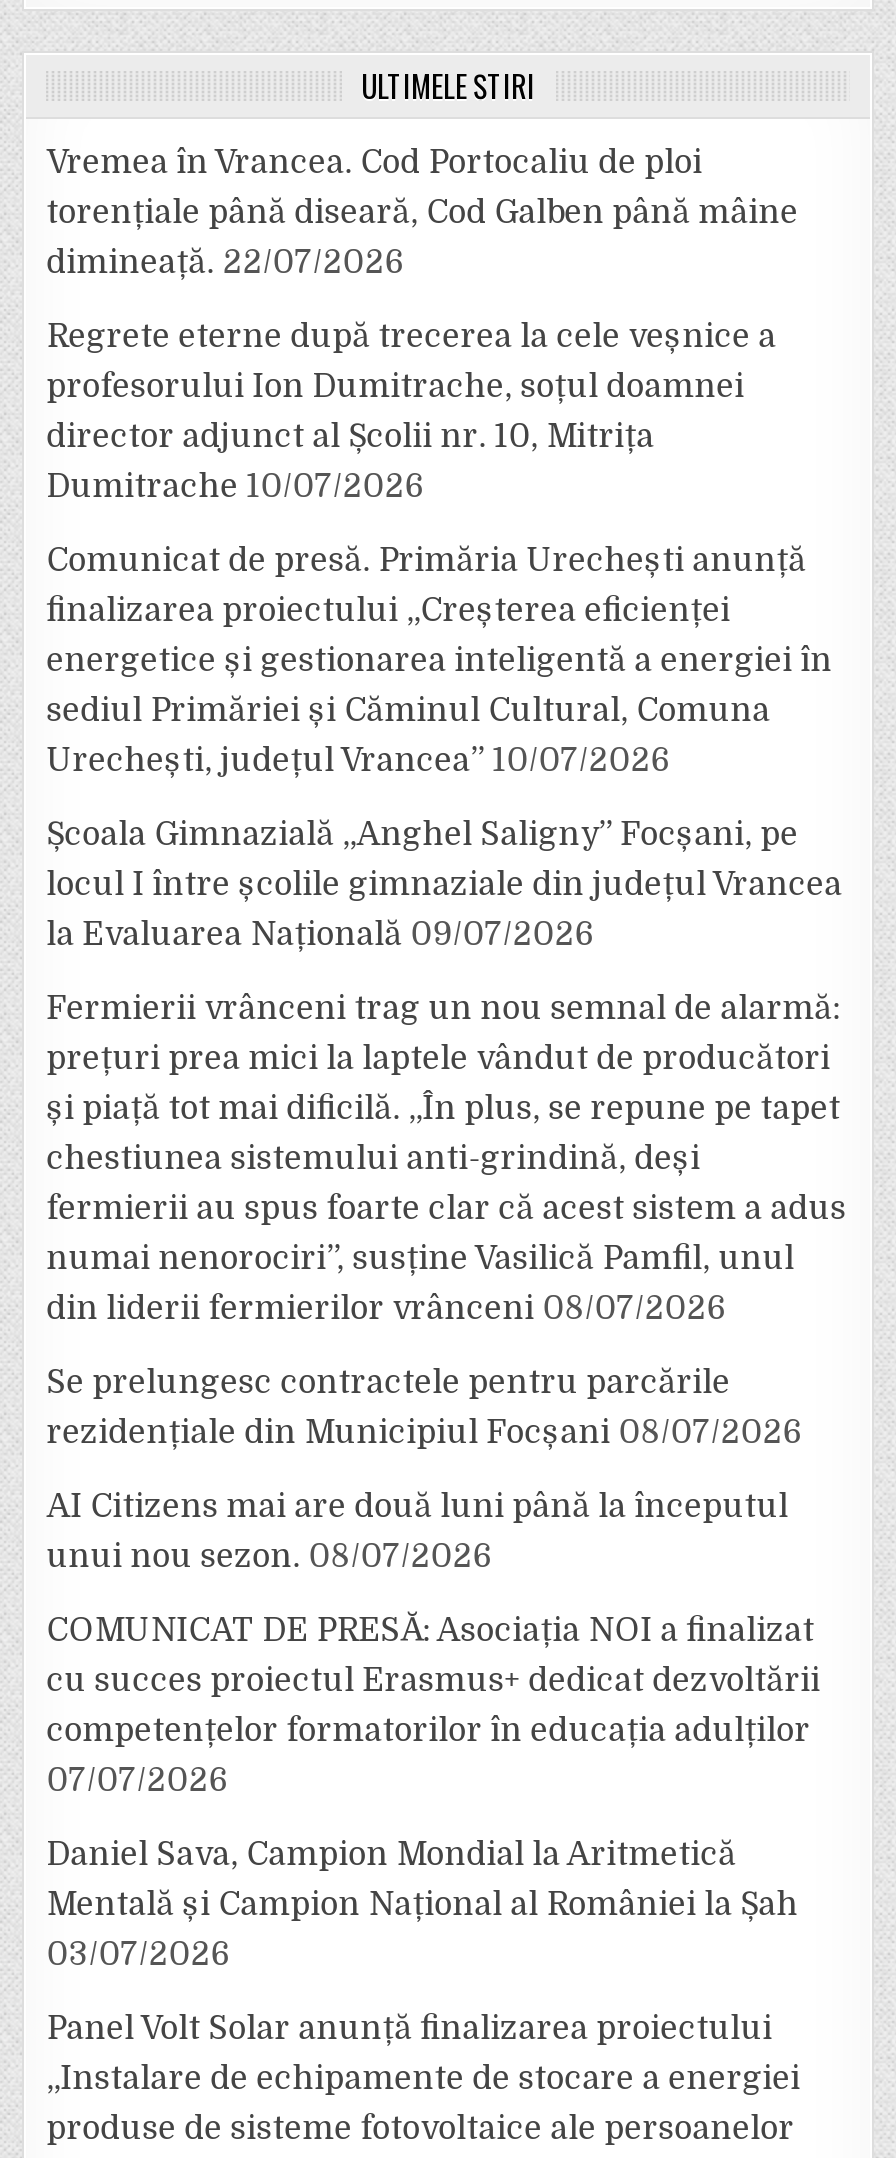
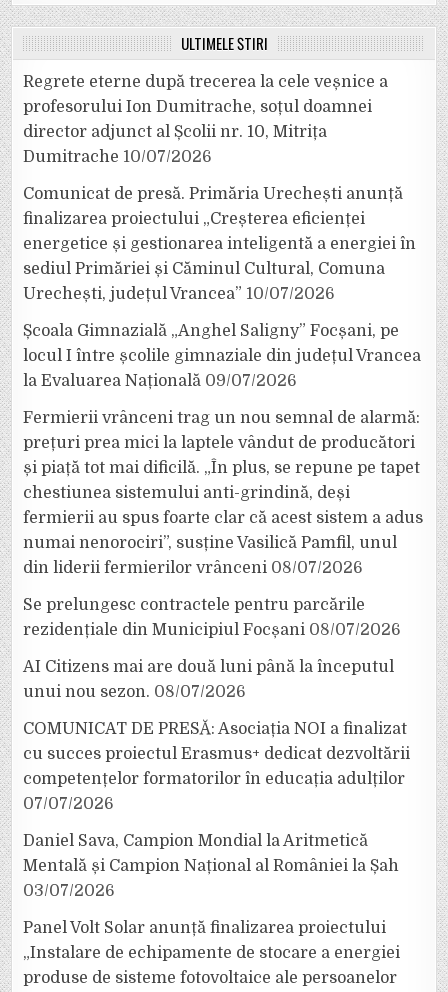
- Vremea în Vrancea. Cod Portocaliu de ploi
- torențiale până diseară, Cod Galben până mâine
- dimineață. 22/07/2026
